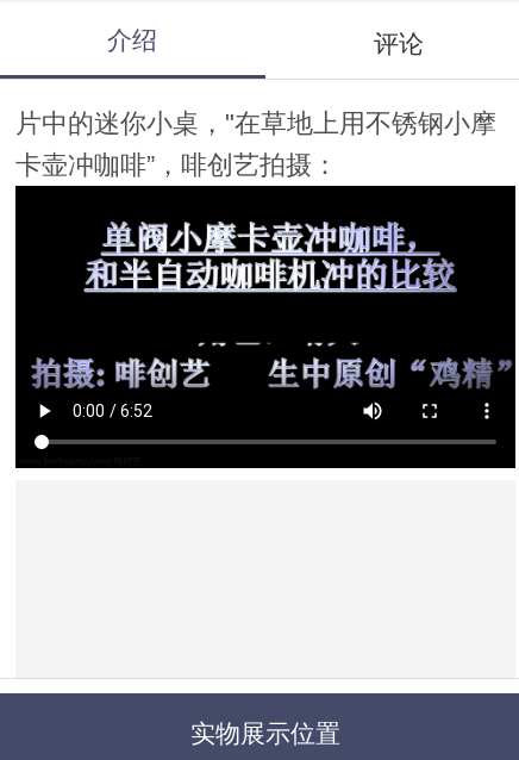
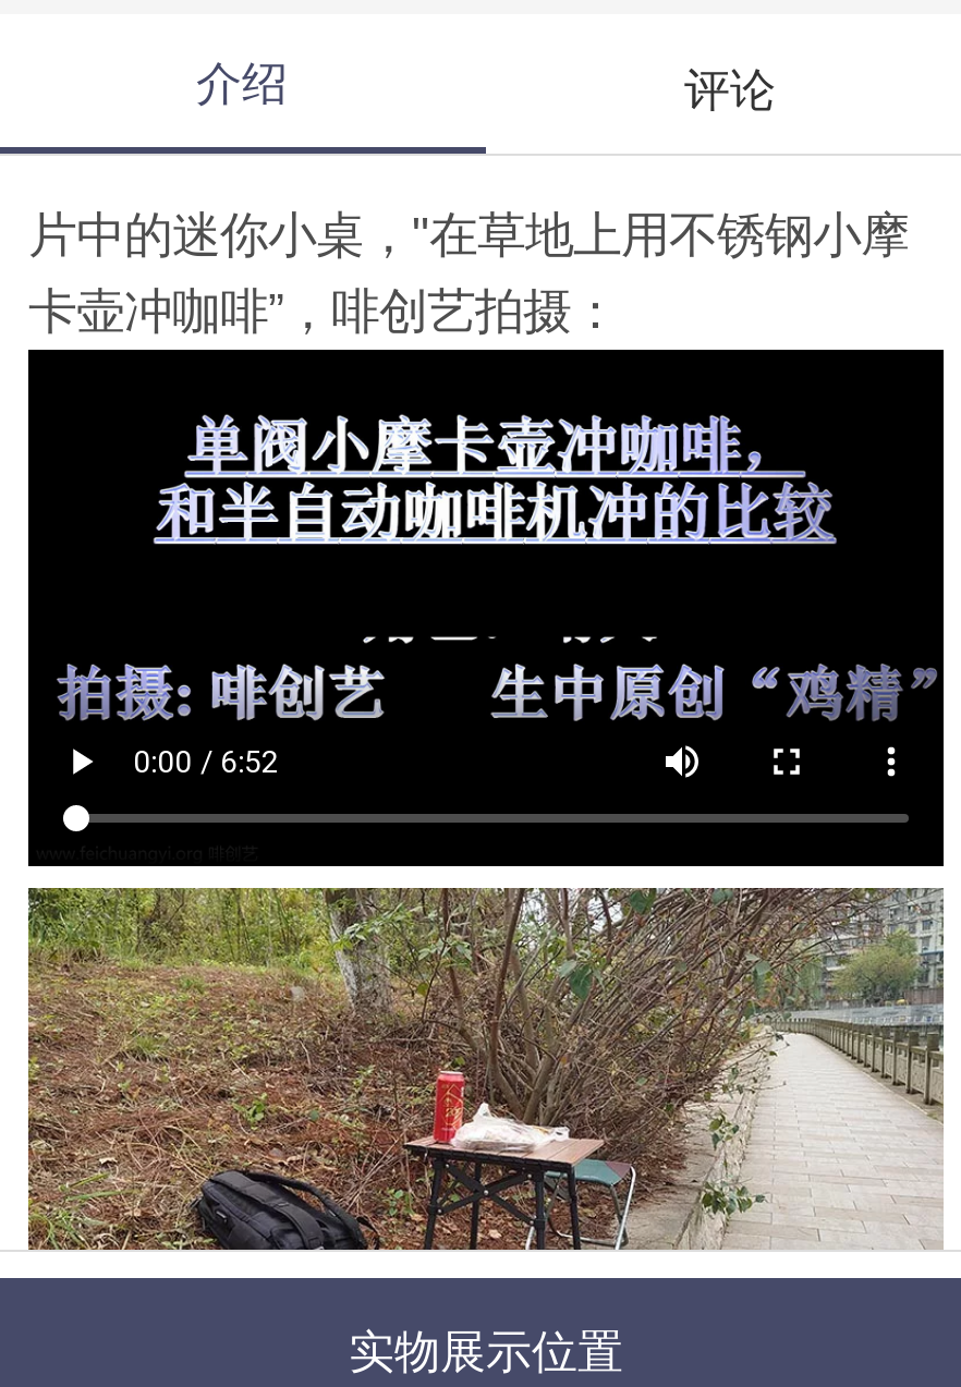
+ [image]
